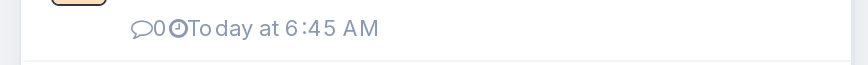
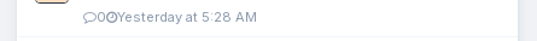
- Today at 6:45 AM
+ Yesterday at 5:28 AM
